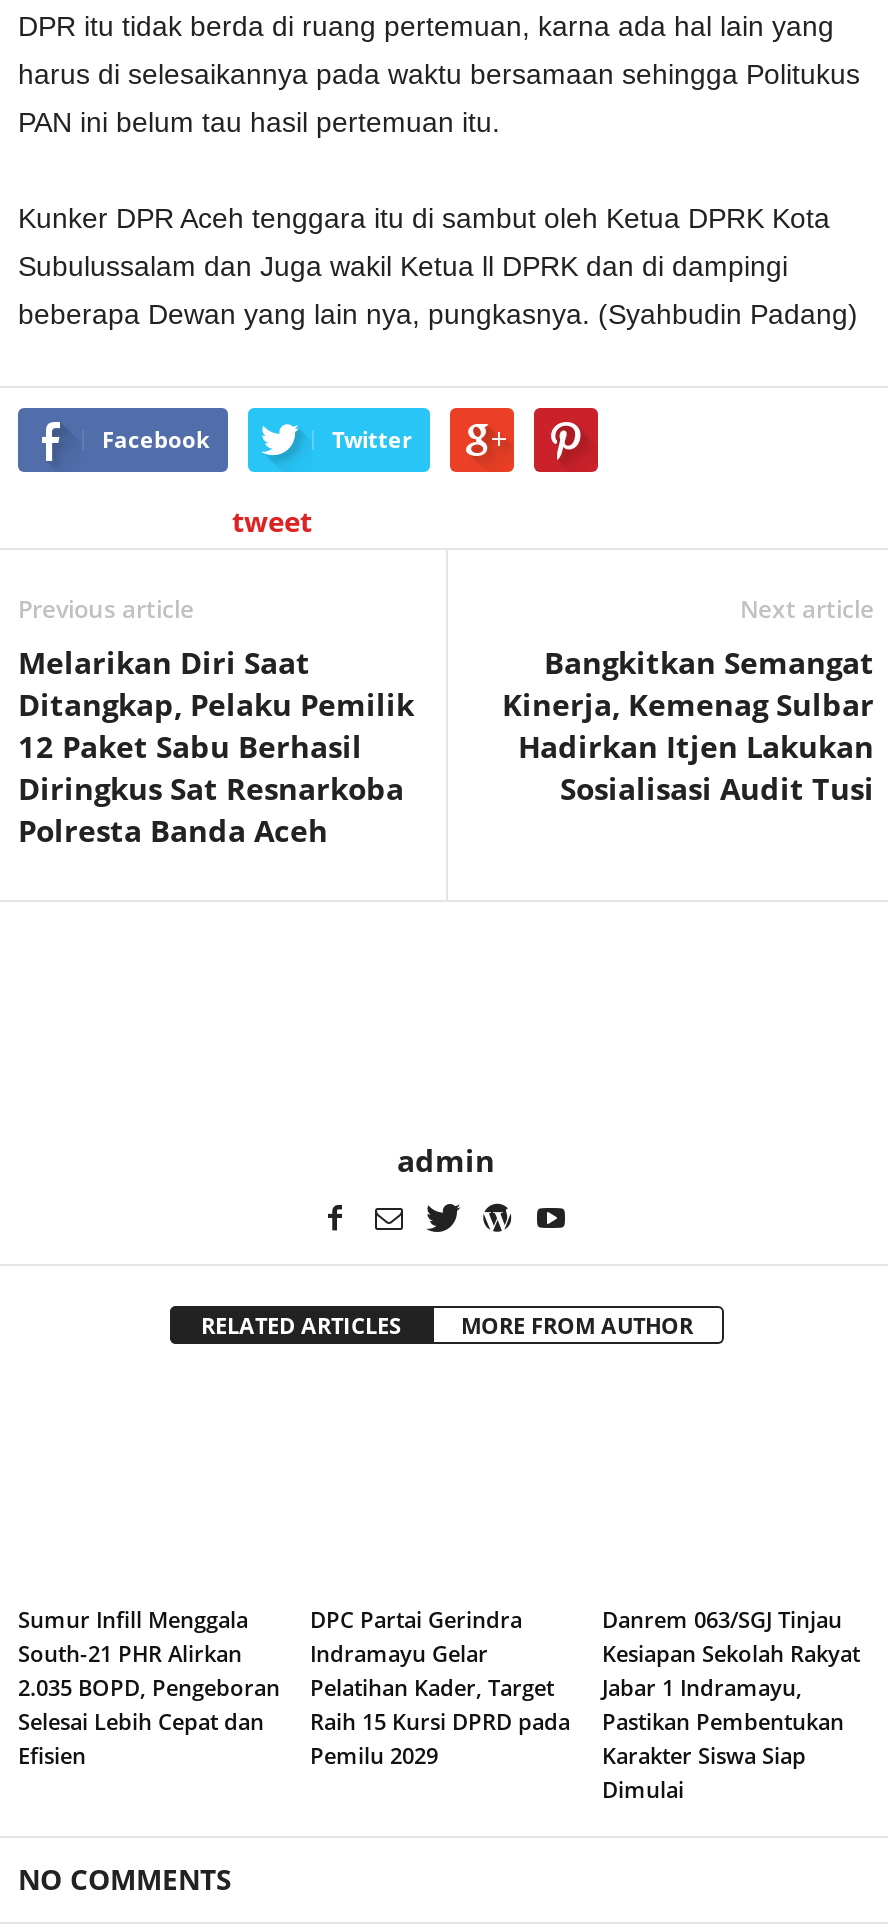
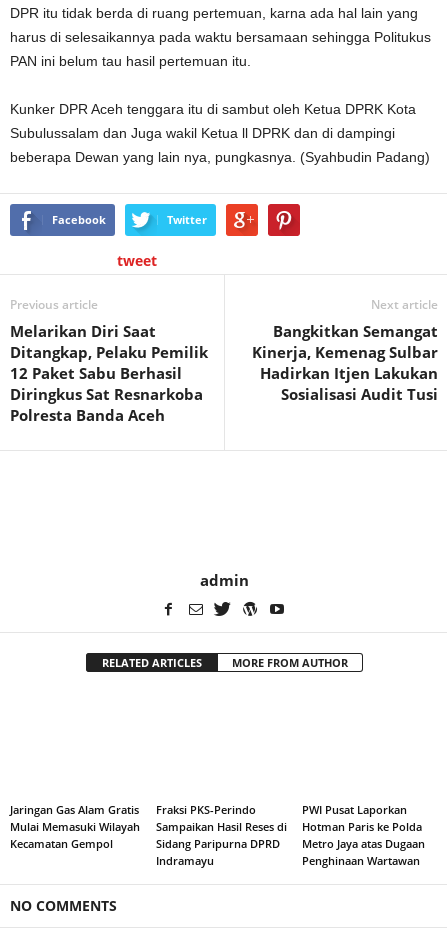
- Sumur Infill Menggala
- South-21 PHR Alirkan
- 2.035 BOPD, Pengeboran
- Selesai Lebih Cepat dan
- Efisien
+ Jaringan Gas Alam Gratis
+ Mulai Memasuki Wilayah
+ Kecamatan Gempol

- DPC Partai Gerindra
- Indramayu Gelar
- Pelatihan Kader, Target
- Raih 15 Kursi DPRD pada
- Pemilu 2029
+ Fraksi PKS-Perindo
+ Sampaikan Hasil Reses di
+ Sidang Paripurna DPRD
+ Indramayu

- Danrem 063/SGJ Tinjau
- Kesiapan Sekolah Rakyat
- Jabar 1 Indramayu,
- Pastikan Pembentukan
- Karakter Siswa Siap
- Dimulai
+ PWI Pusat Laporkan
+ Hotman Paris ke Polda
+ Metro Jaya atas Dugaan
+ Penghinaan Wartawan
